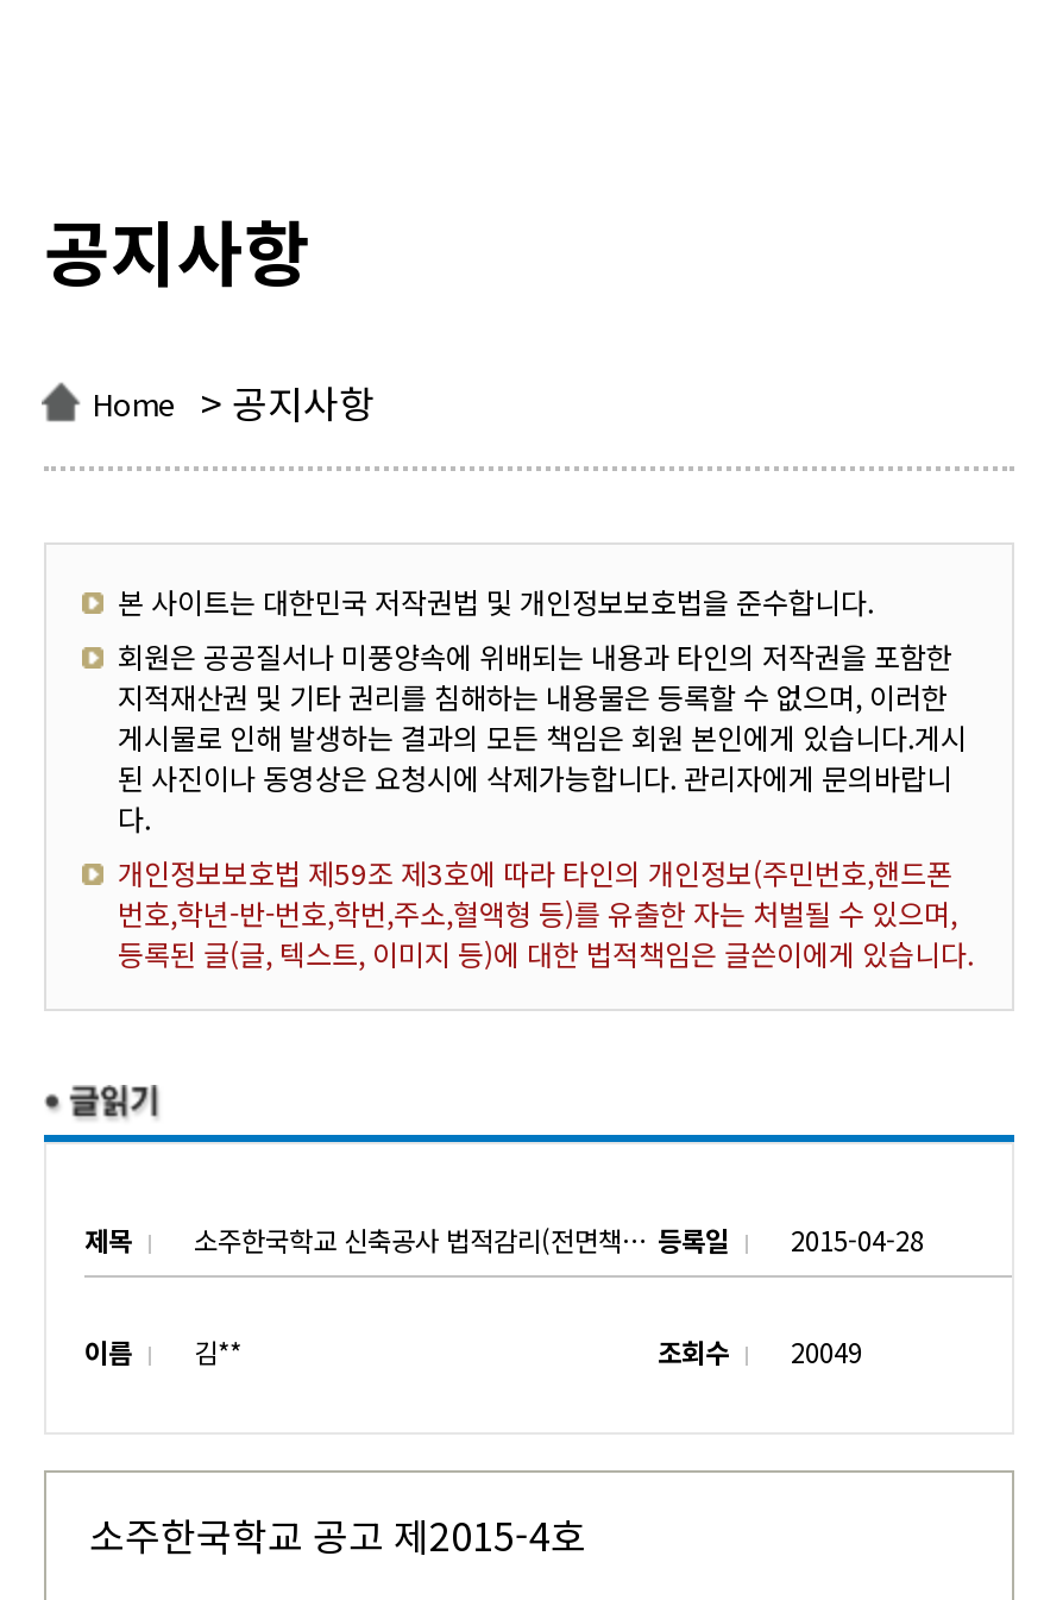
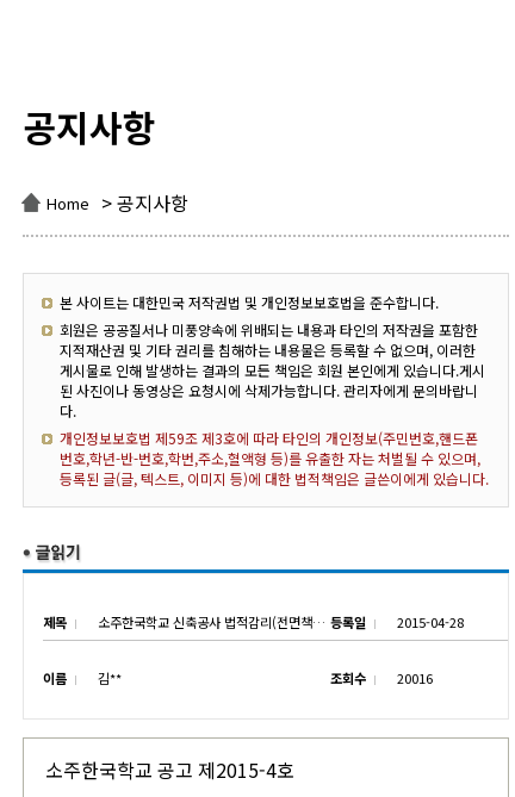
- 조회수 20049
+ 조회수 20016
